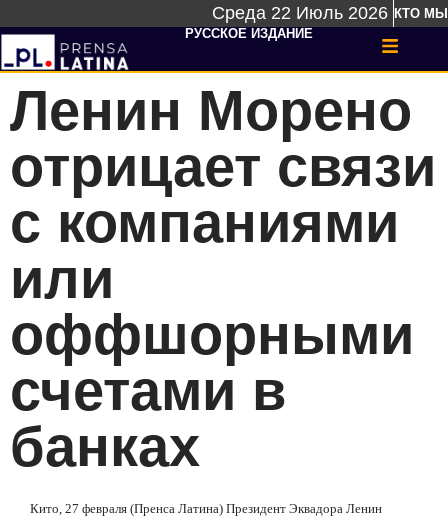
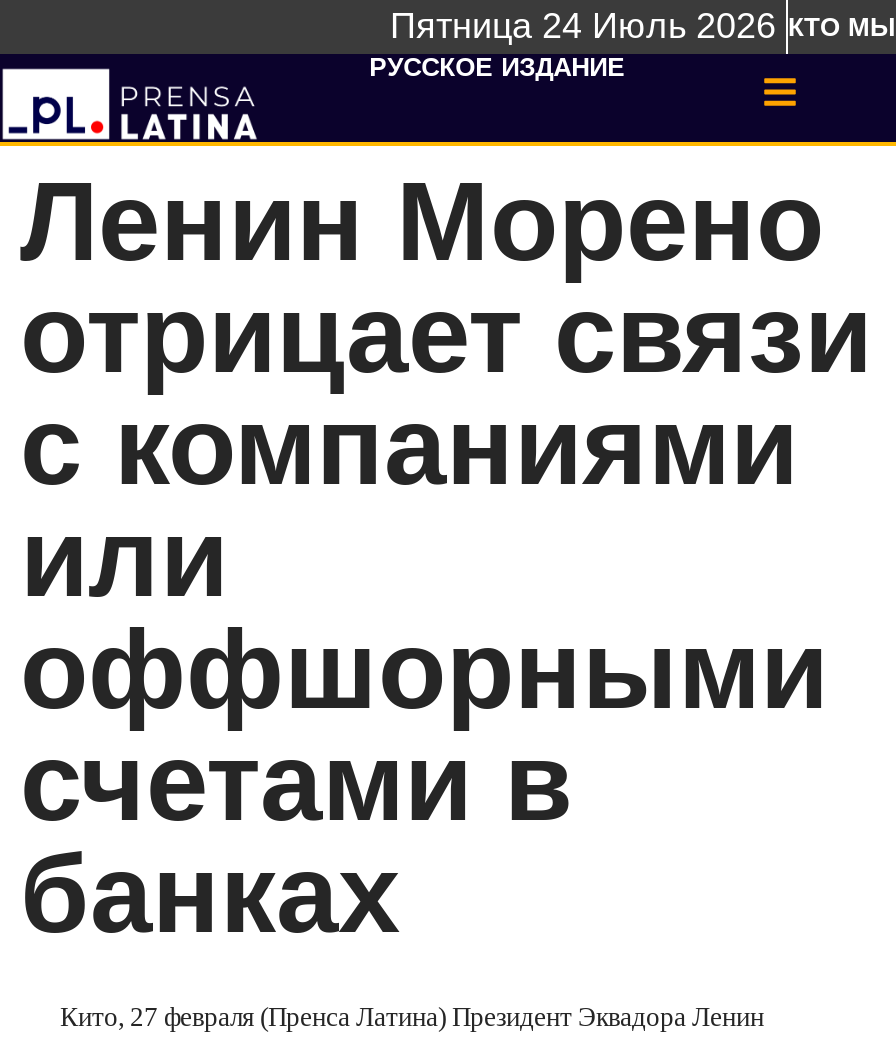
- Среда 22 Июль 2026 КТО МЫ
+ Пятница 24 Июль 2026 КТО МЫ
